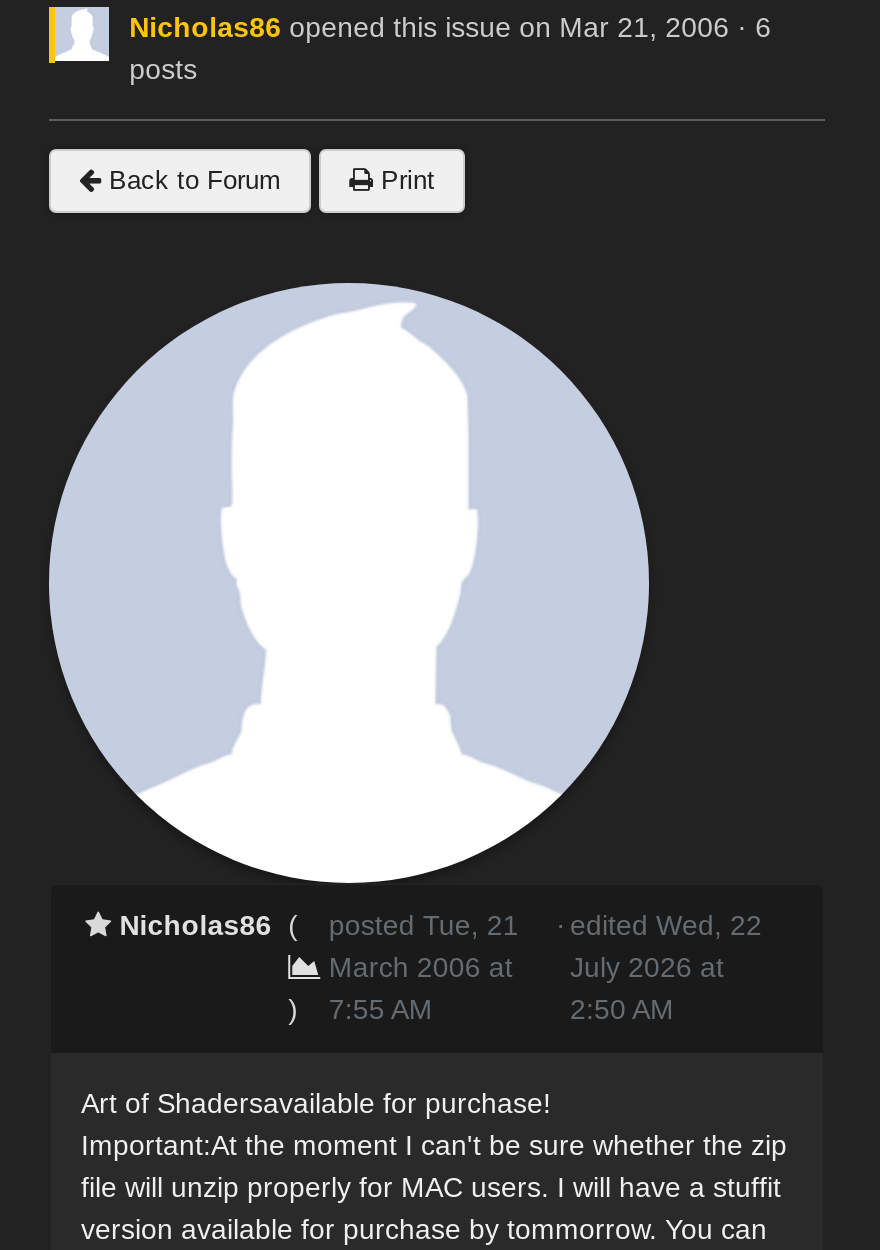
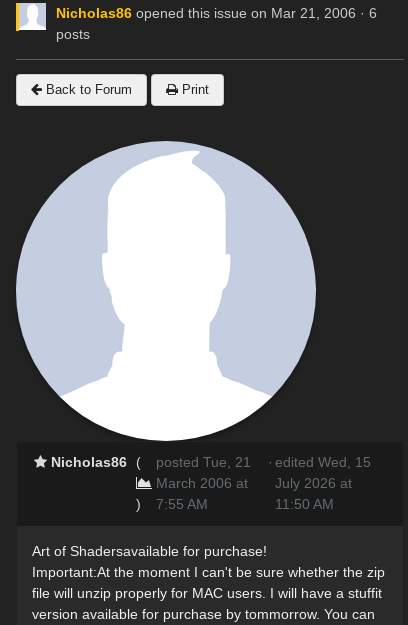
- Nicholas86 ( posted Tue, 21 · edited Wed, 22
+ Nicholas86 ( posted Tue, 21 · edited Wed, 15

- 2:50 AM
+ 11:50 AM
